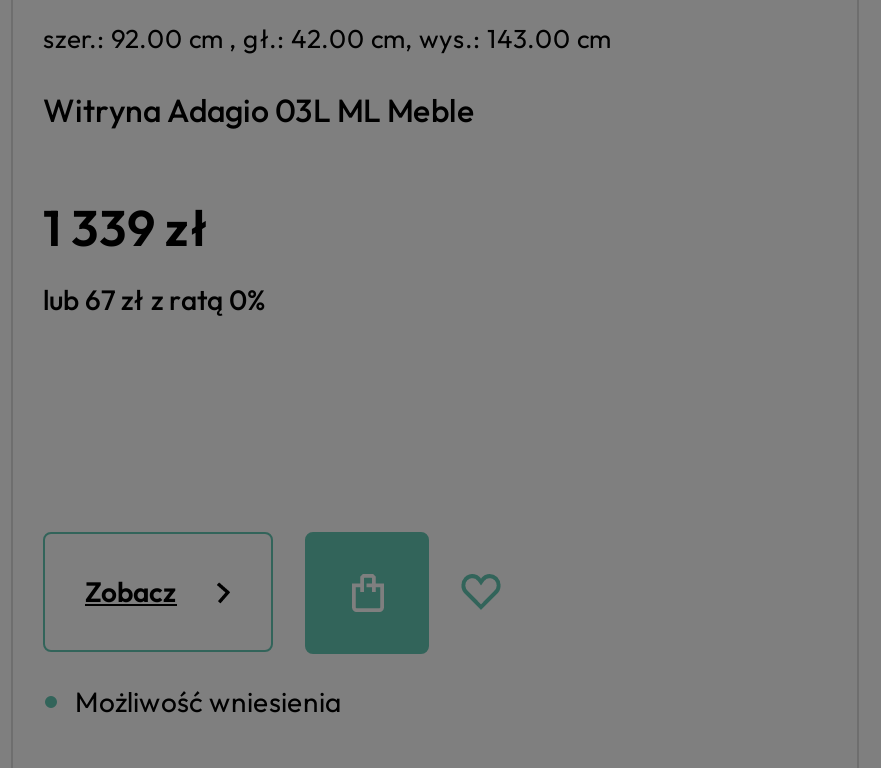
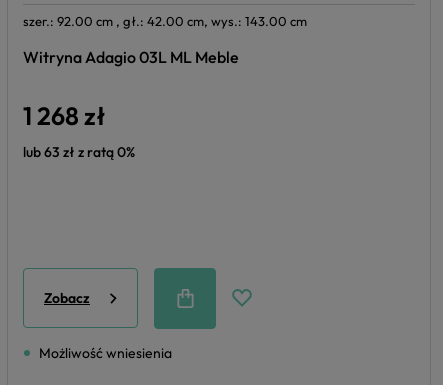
- 1 339 zł
+ 1 268 zł

- lub 67 zł z ratą 0%
+ lub 63 zł z ratą 0%
